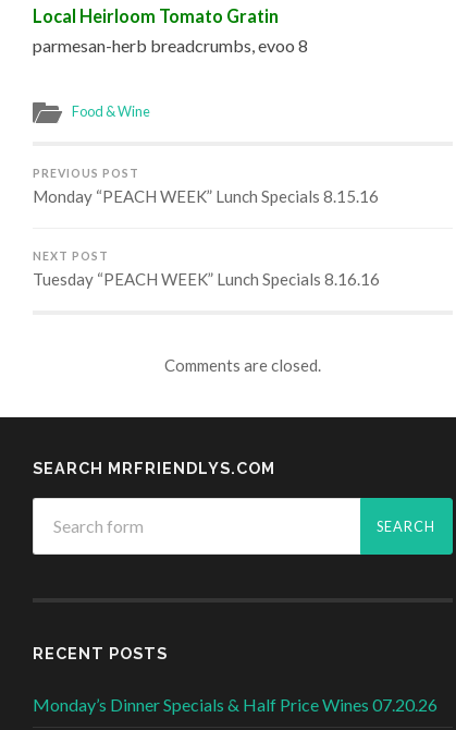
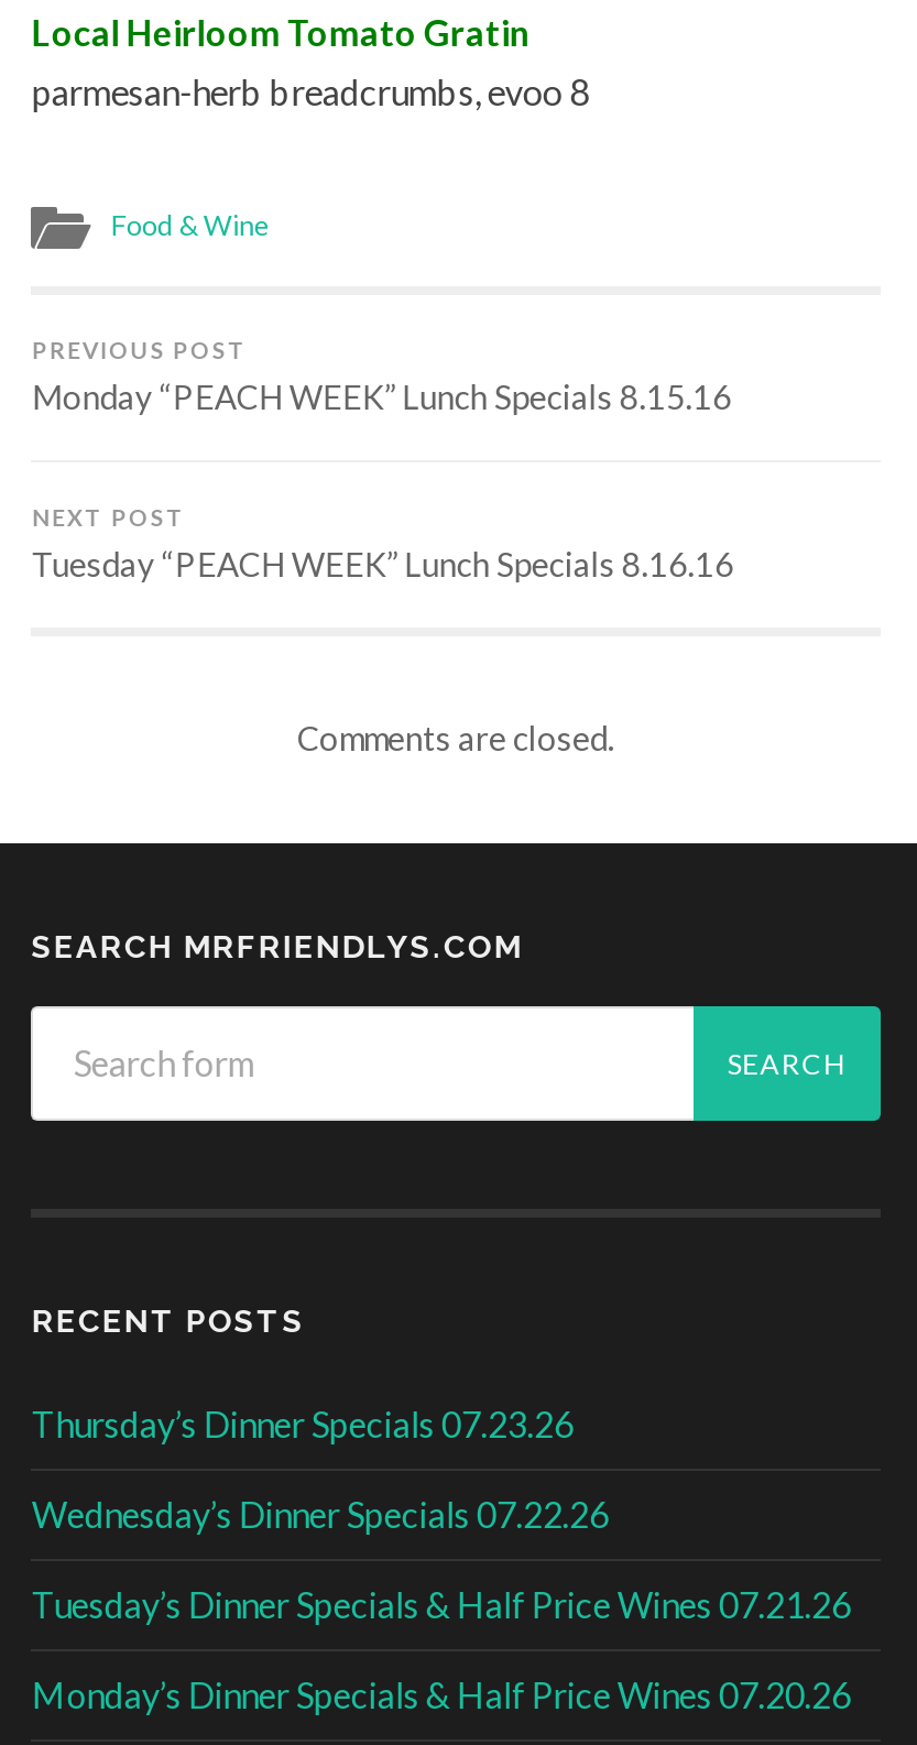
+ Thursday’s Dinner Specials 07.23.26
+ Wednesday’s Dinner Specials 07.22.26
+ Tuesday’s Dinner Specials & Half Price Wines 07.21.26
